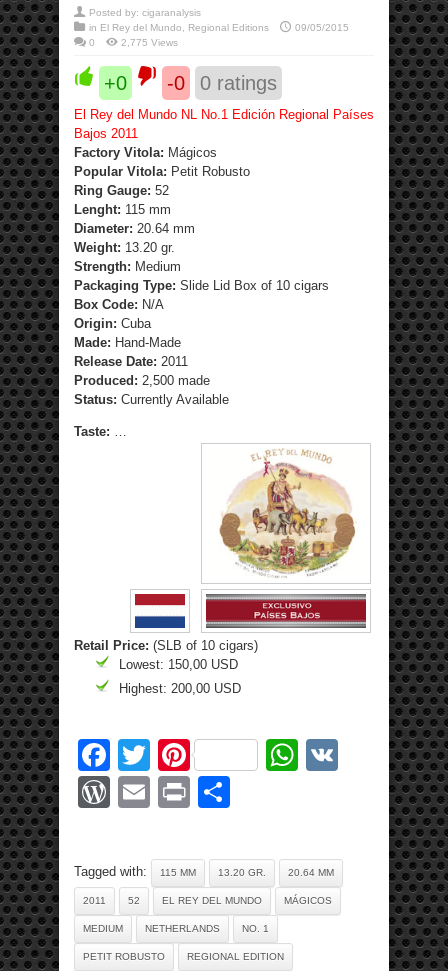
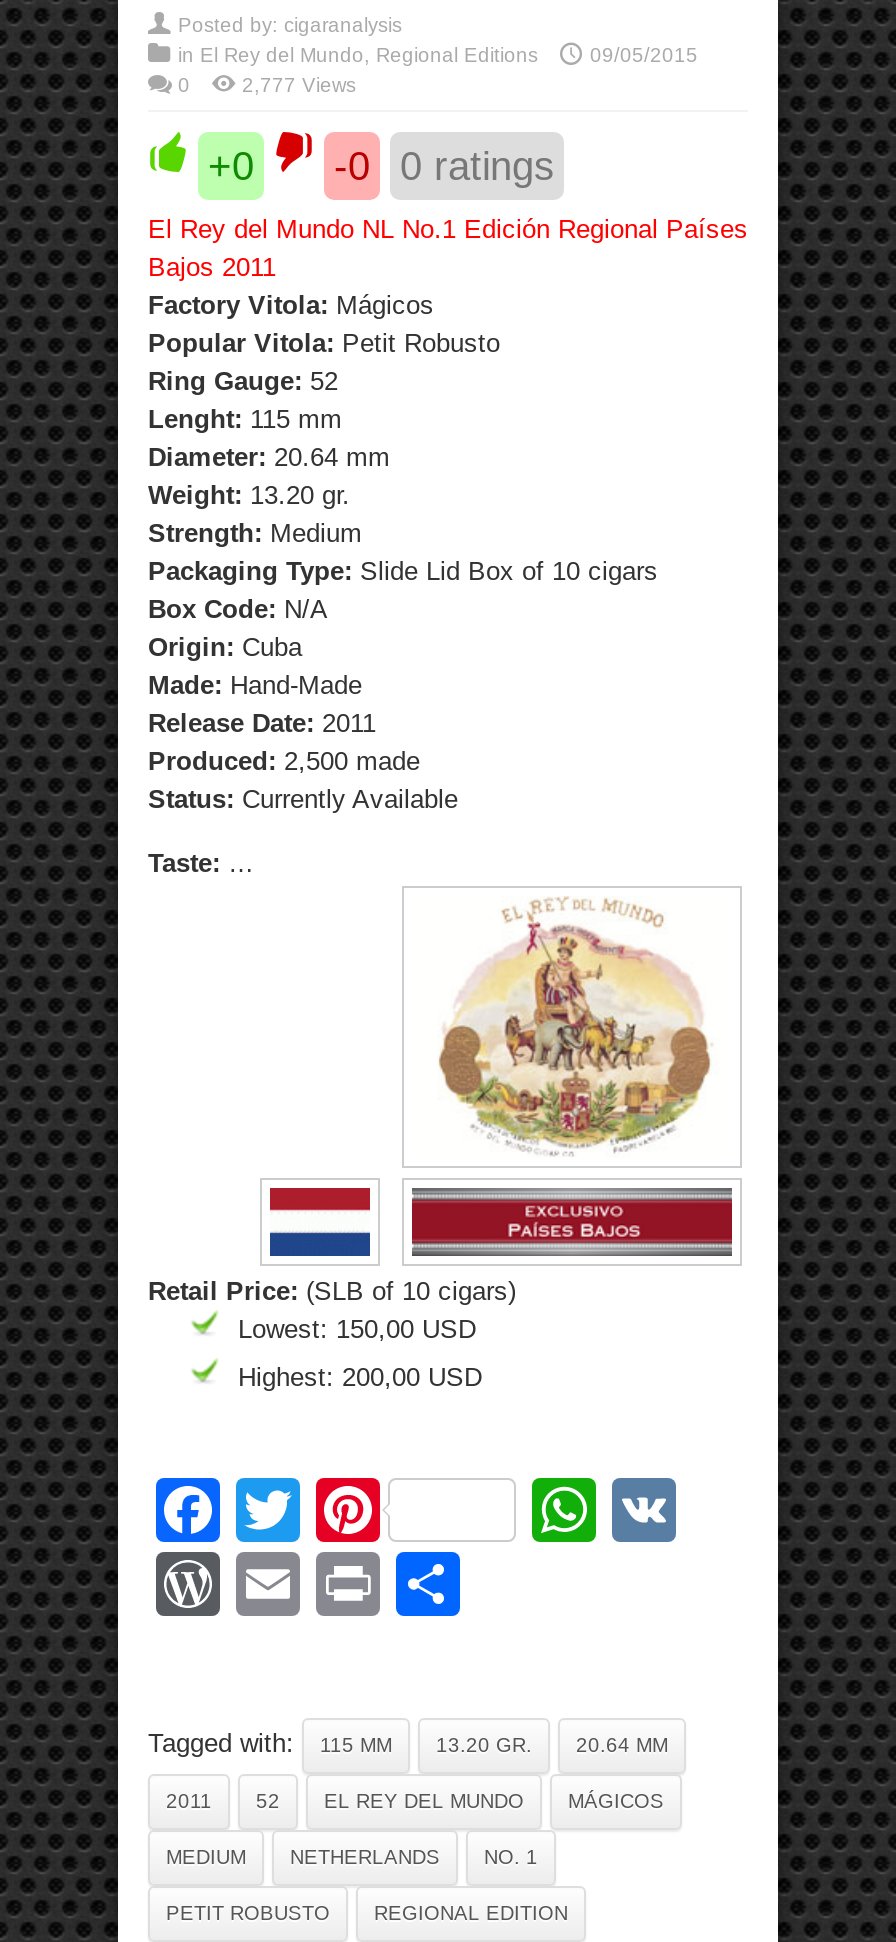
- 2,775 Views
+ 2,777 Views
